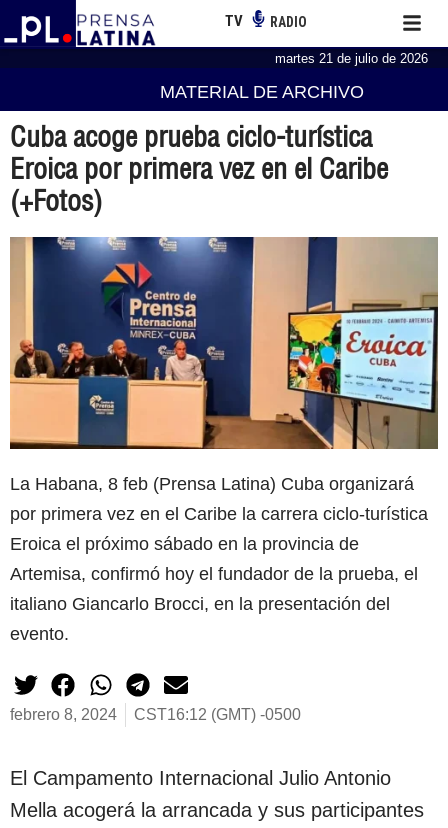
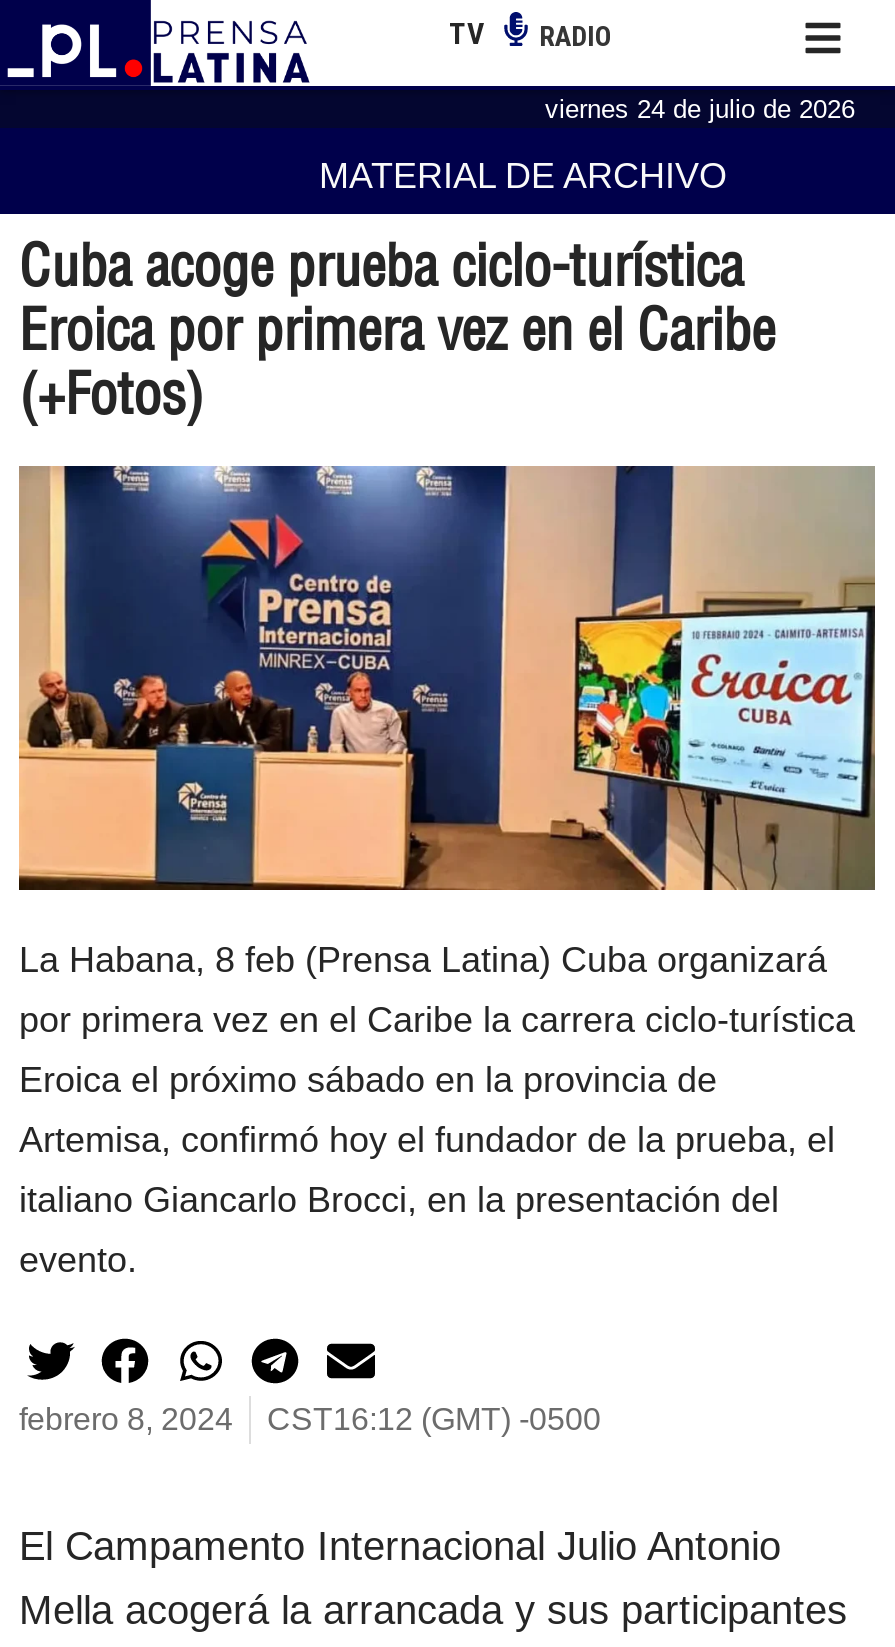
- martes 21 de julio de 2026
+ viernes 24 de julio de 2026
